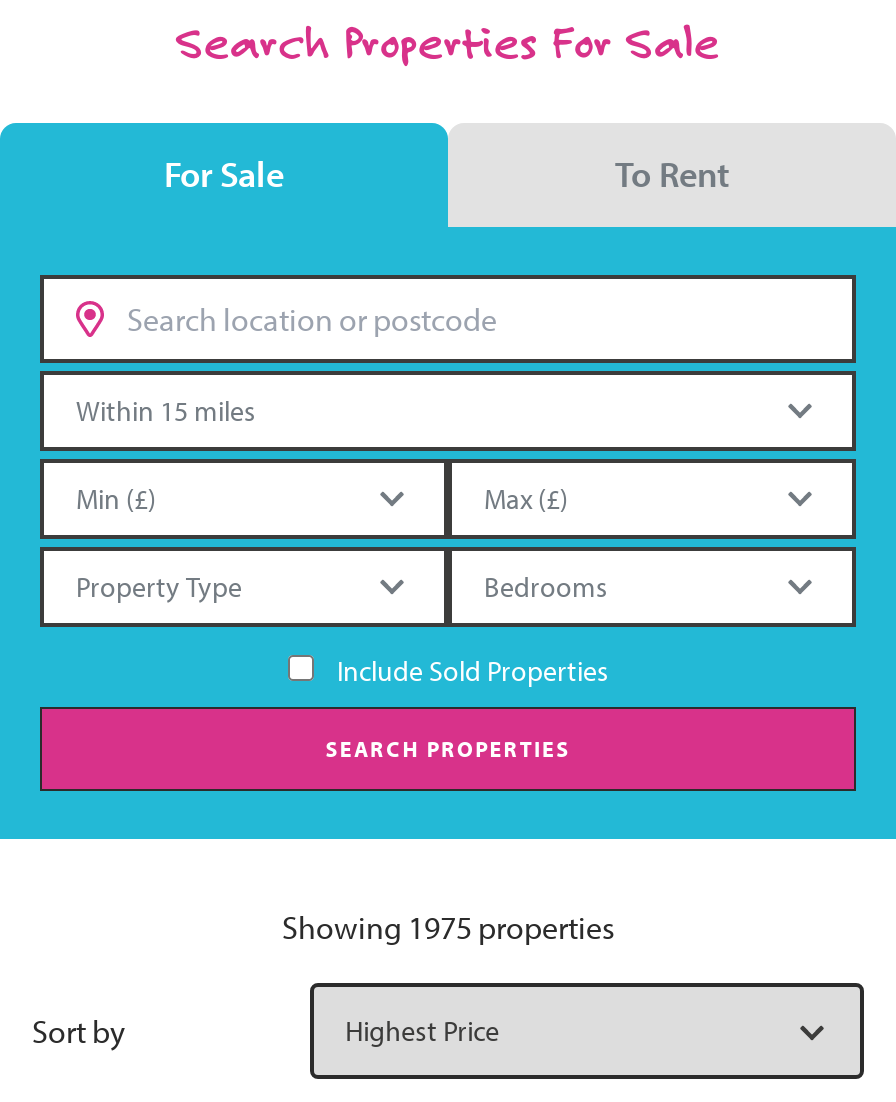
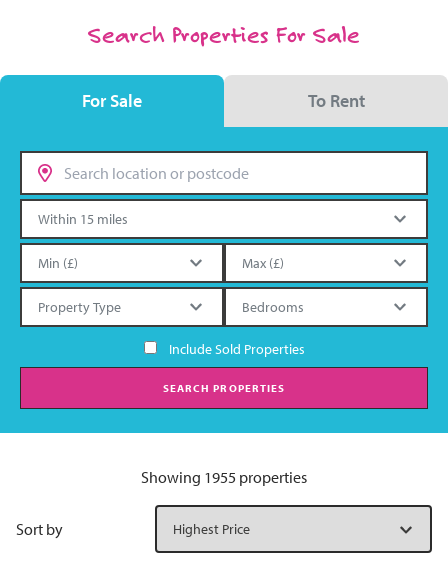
- Showing 1975 properties
+ Showing 1955 properties
